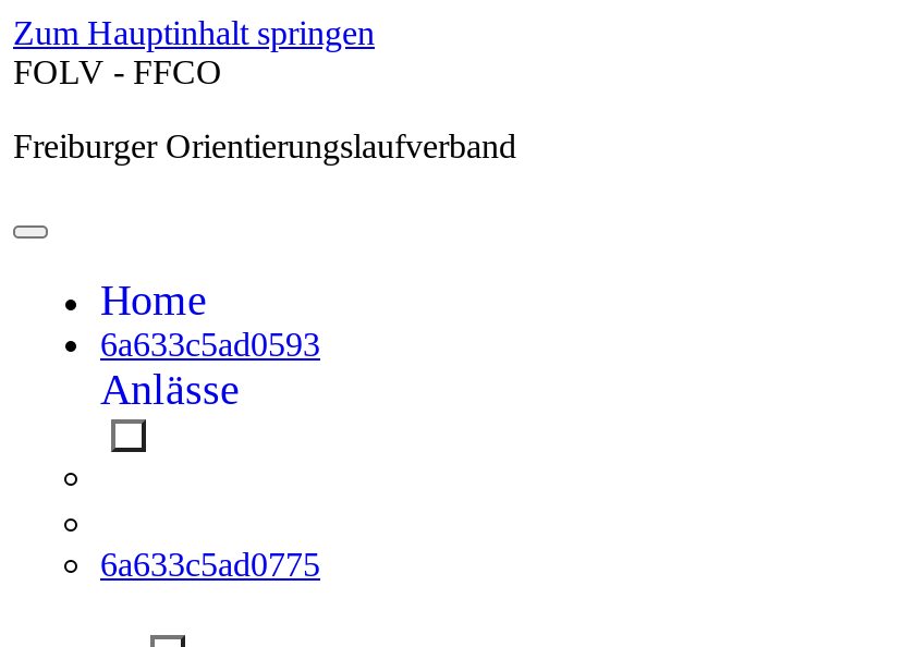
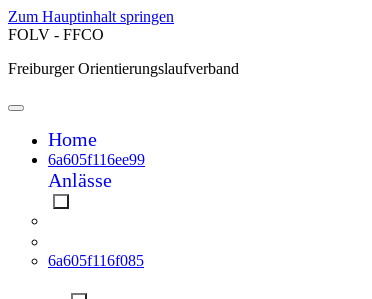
- 6a633c5ad0593
+ 6a605f116ee99

- 6a633c5ad0775
+ 6a605f116f085
